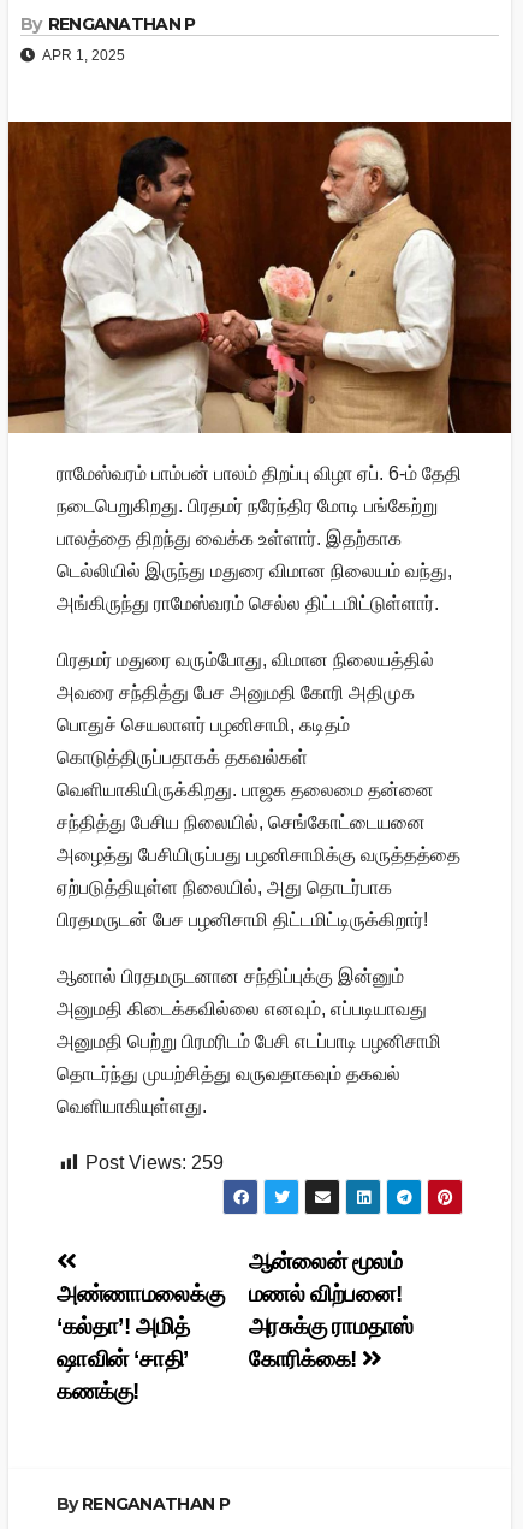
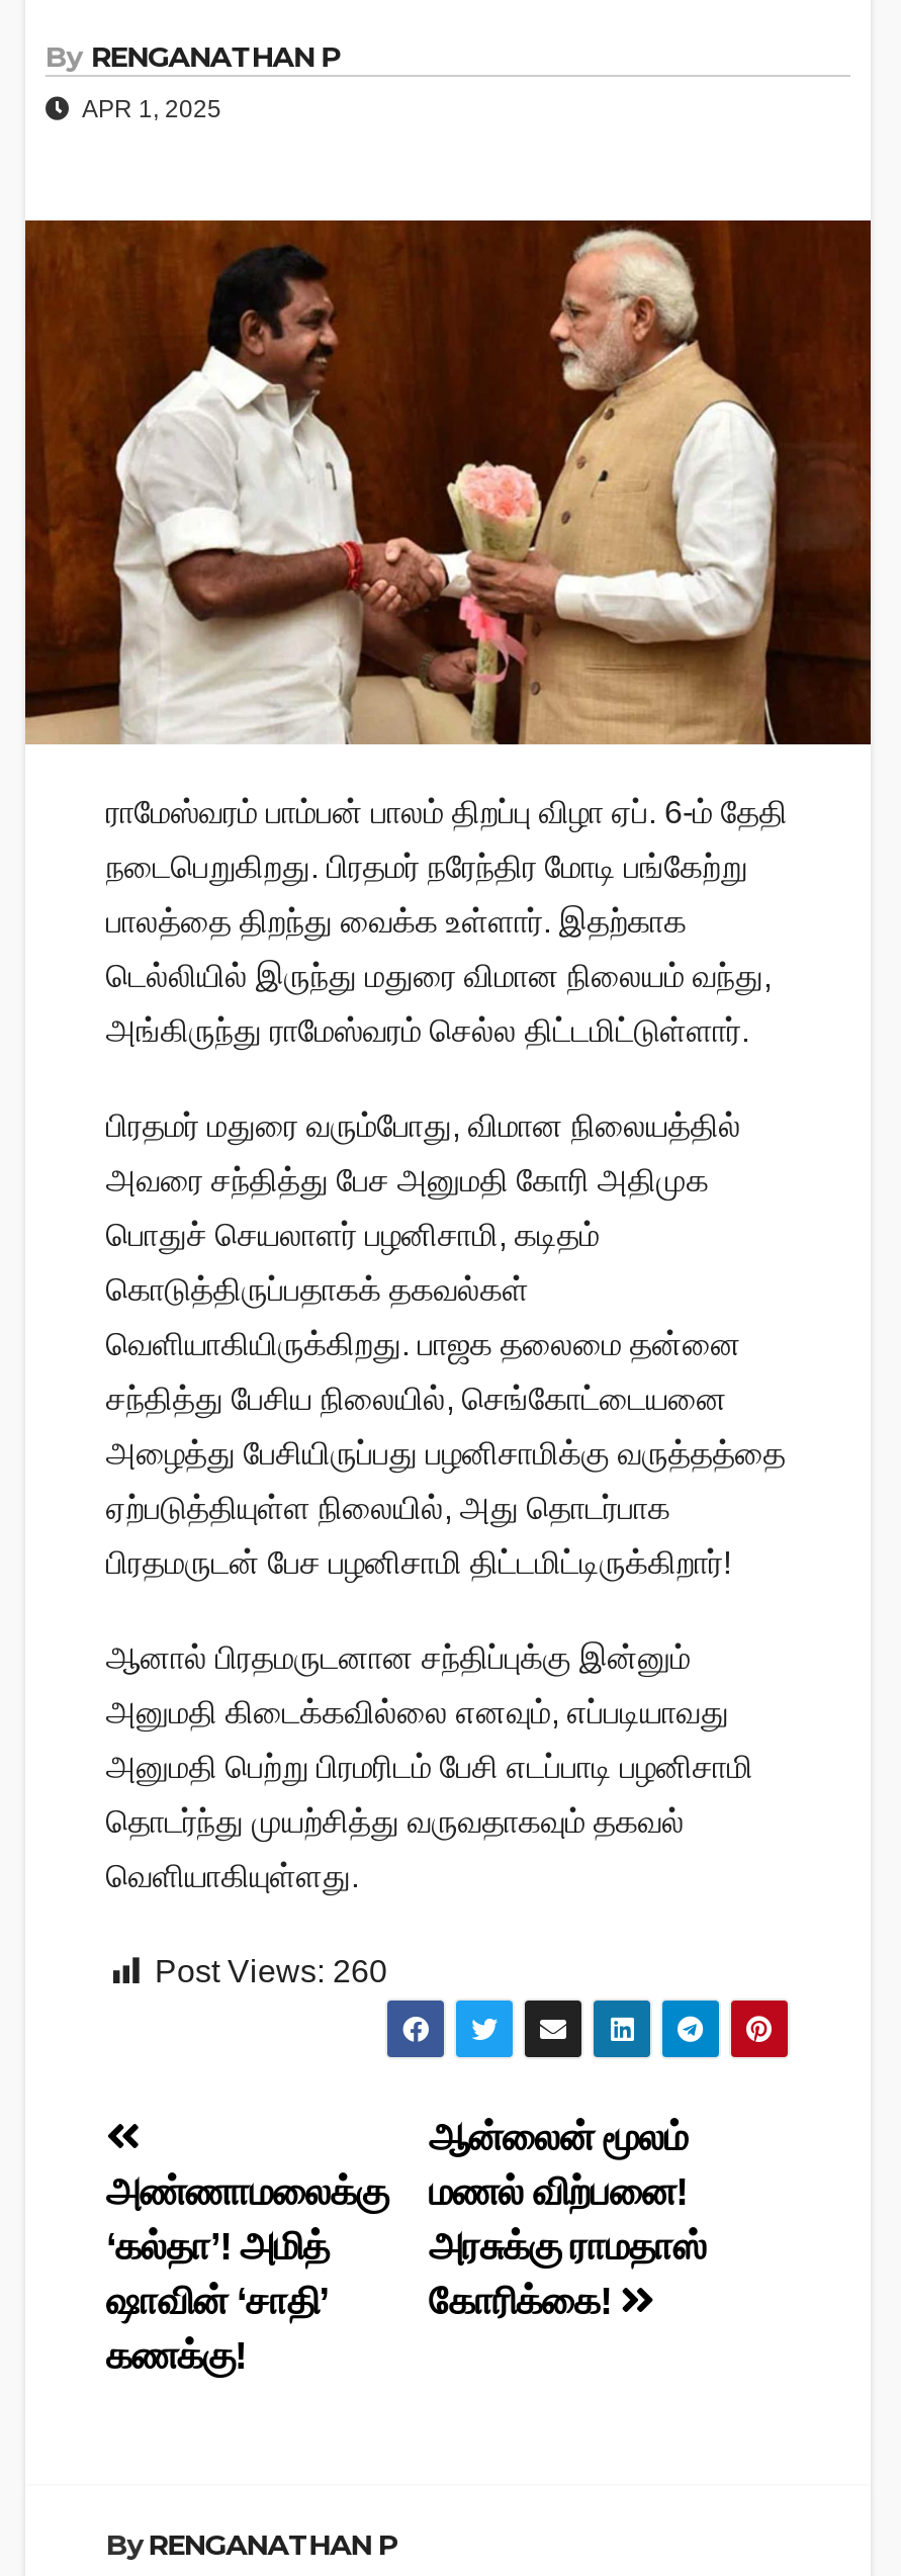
- Post Views: 259
+ Post Views: 260
